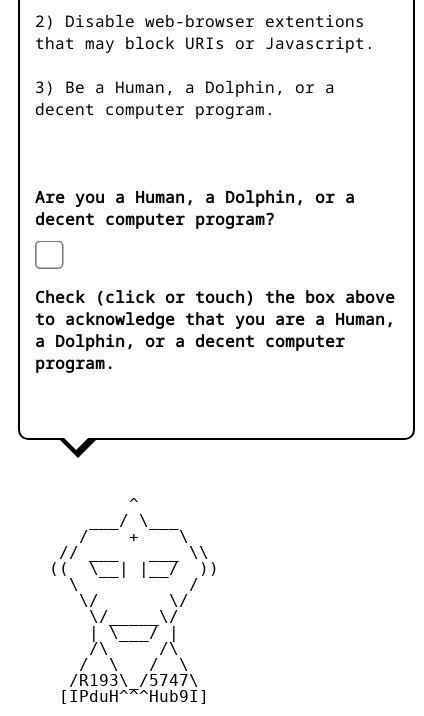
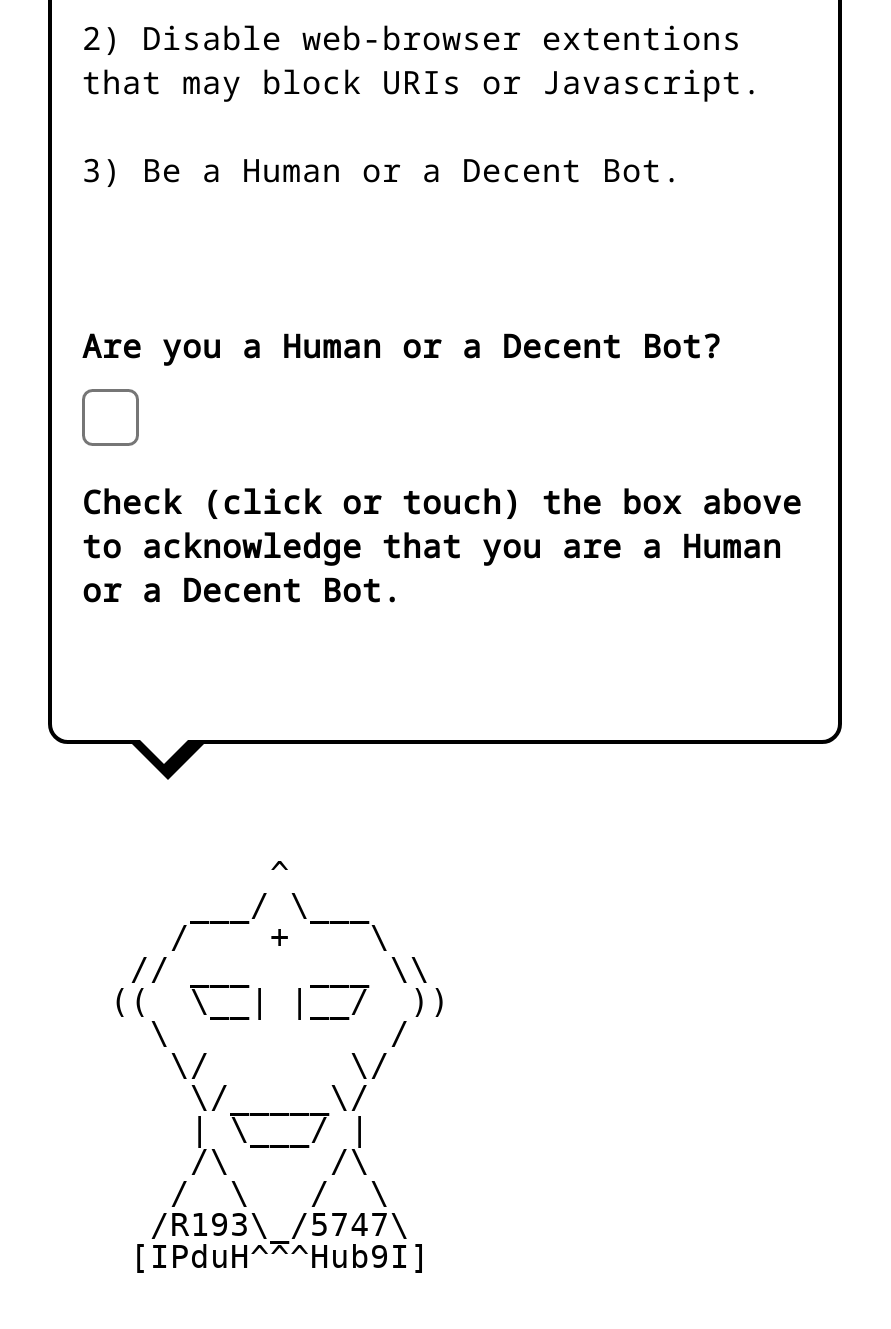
- 3) Be a Human, a Dolphin, or a
- decent computer program.
+ 3) Be a Human or a Decent Bot.

- Are you a Human, a Dolphin, or a
- decent computer program?
+ Are you a Human or a Decent Bot?

- to acknowledge that you are a Human,
- a Dolphin, or a decent computer
- program.
+ to acknowledge that you are a Human
+ or a Decent Bot.
